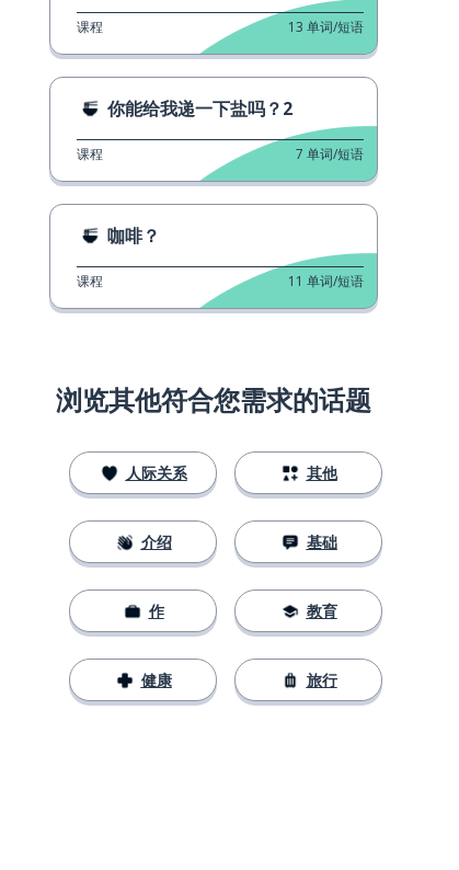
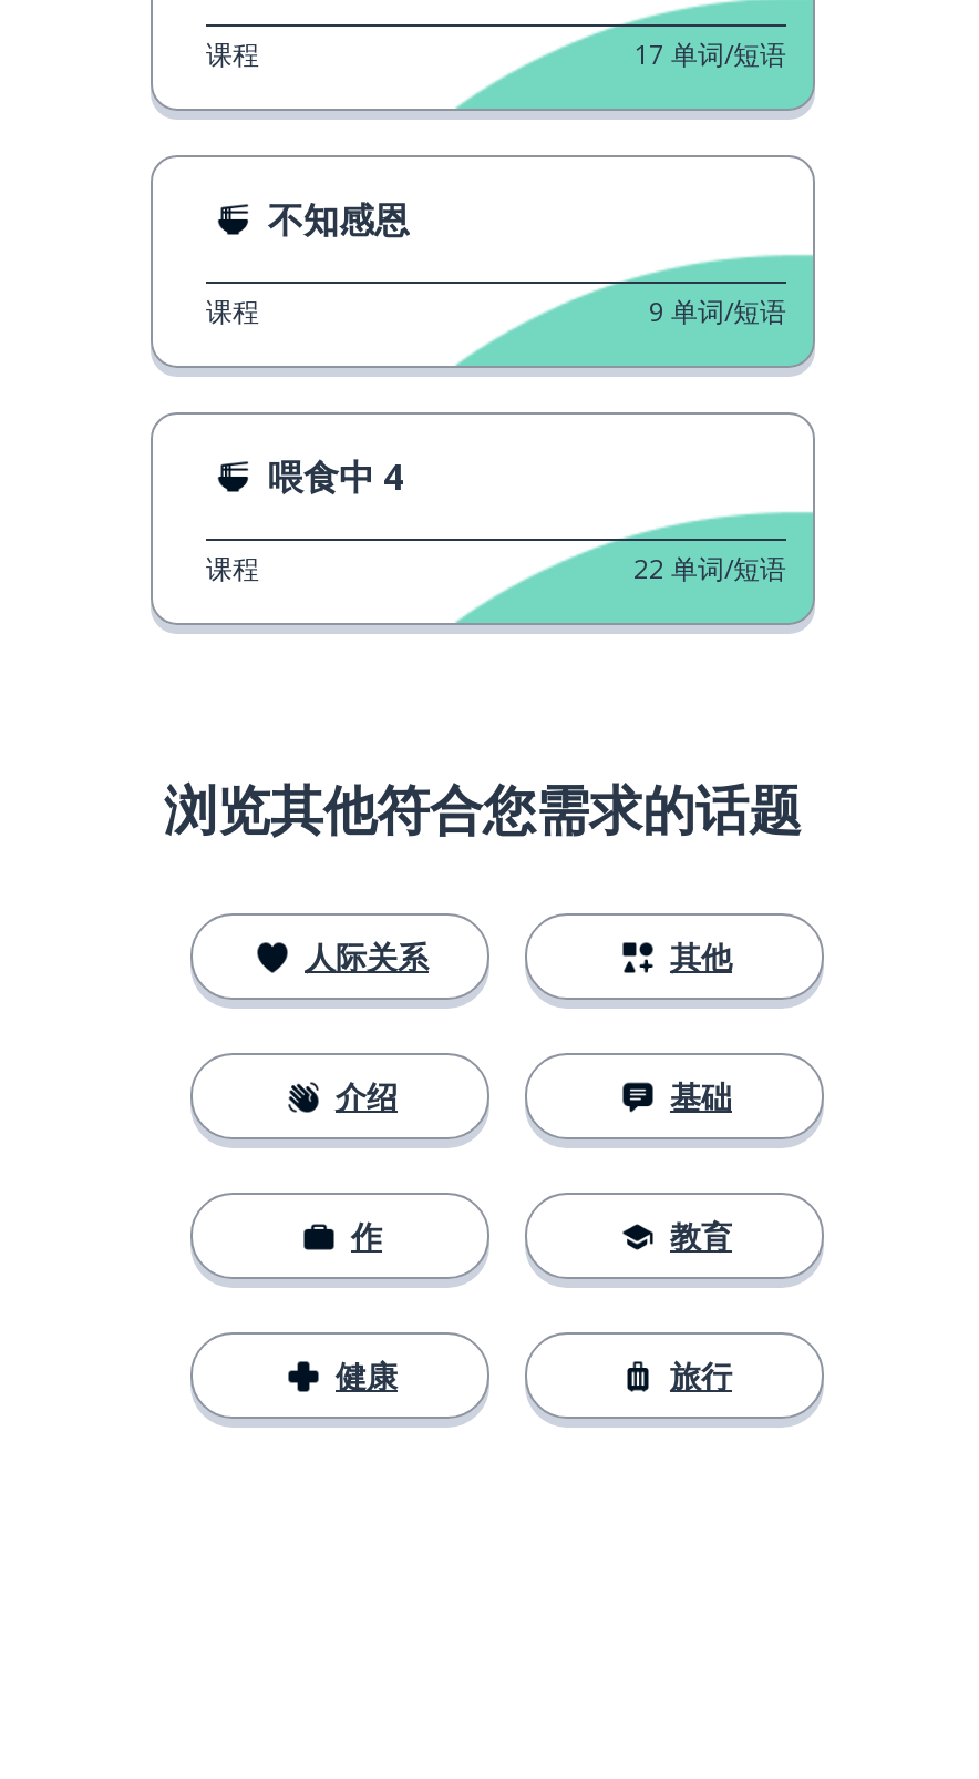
- 13 单词/短语
+ 17 单词/短语

- 你能给我递一下盐吗？2
+ 不知感恩

- 7 单词/短语
+ 9 单词/短语

- 咖啡？
+ 喂食中 4

- 11 单词/短语
+ 22 单词/短语
